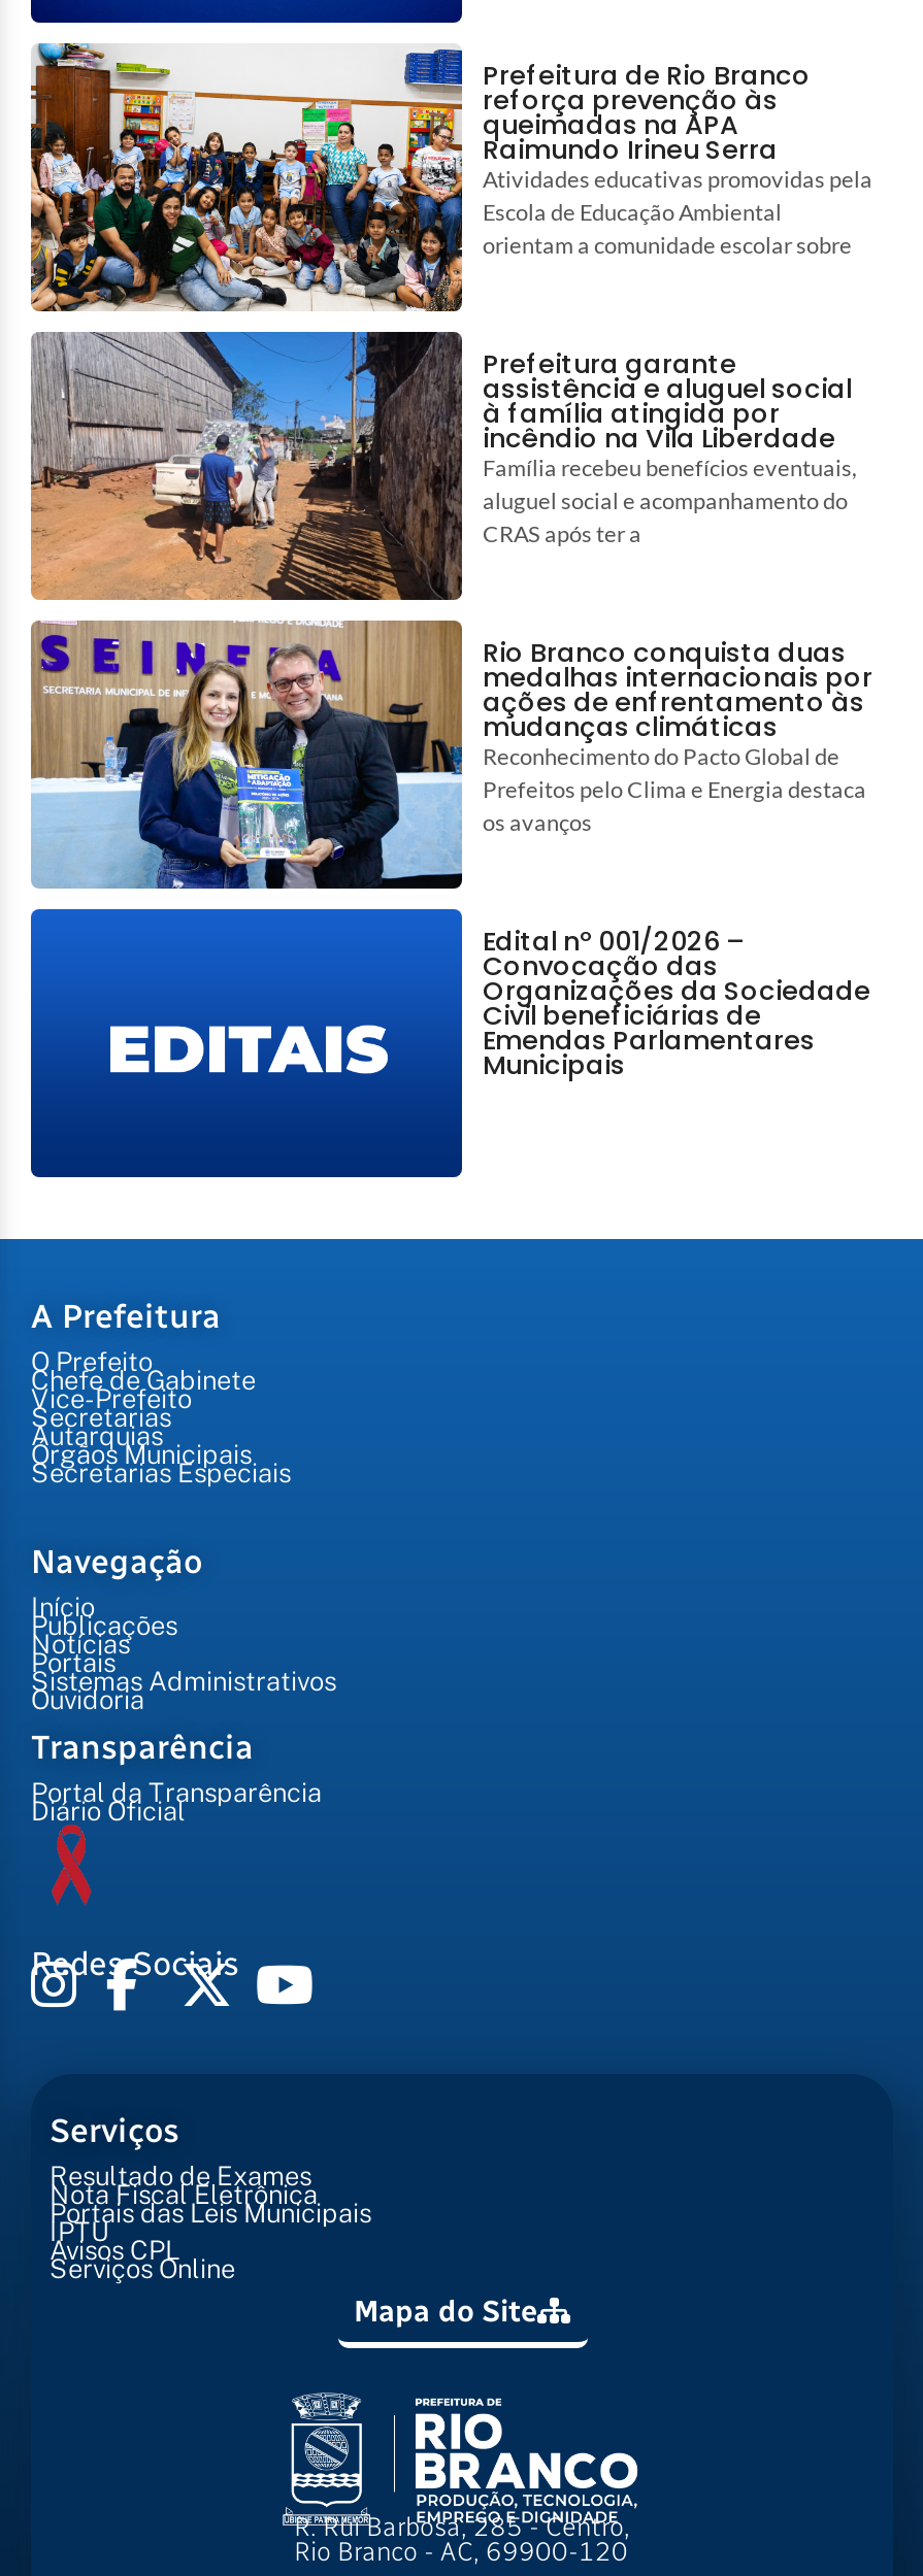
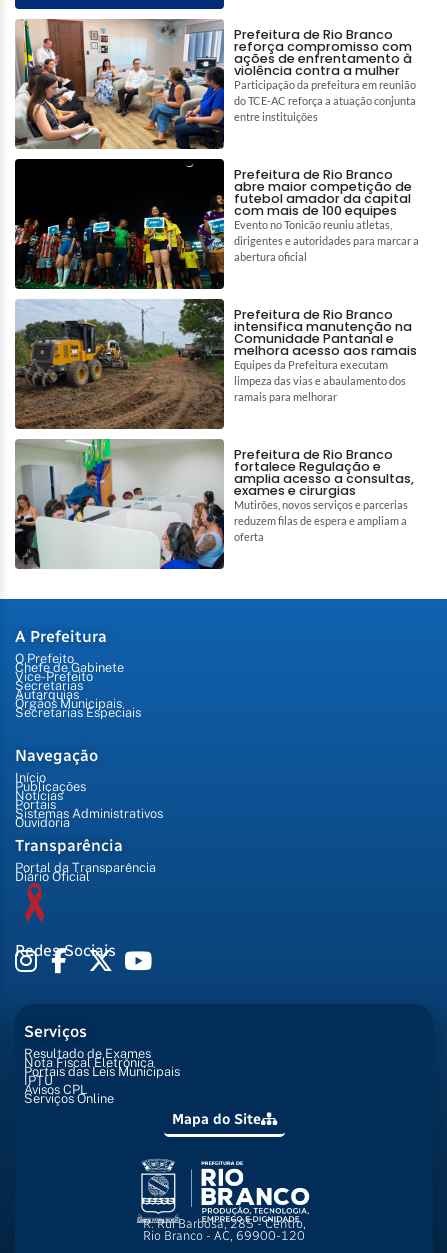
- [image]
- reforça prevenção às
- queimadas na APA
- Raimundo Irineu Serra
- Atividades educativas promovidas pela
- Escola de Educação Ambiental
- orientam a comunidade escolar sobre
+ [image]
+ reforça compromisso com
+ ações de enfrentamento à
+ violência contra a mulher
+ Participação da prefeitura em reunião
+ do TCE-AC reforça a atuação conjunta
+ entre instituições

- [image]
- Prefeitura garante
- assistência e aluguel social
- à família atingida por
- incêndio na Vila Liberdade
- Família recebeu benefícios eventuais,
- aluguel social e acompanhamento do
- CRAS após ter a
+ [image]
+ Prefeitura de Rio Branco
+ abre maior competição de
+ futebol amador da capital
+ com mais de 100 equipes
+ Evento no Tonicão reuniu atletas,
+ dirigentes e autoridades para marcar a
+ abertura oficial

- [image]
- Rio Branco conquista duas
- medalhas internacionais por
- ações de enfrentamento às
- mudanças climáticas
- Reconhecimento do Pacto Global de
- Prefeitos pelo Clima e Energia destaca
- os avanços
+ [image]
+ Prefeitura de Rio Branco
+ intensifica manutenção na
+ Comunidade Pantanal e
+ melhora acesso aos ramais
+ Equipes da Prefeitura executam
+ limpeza das vias e abaulamento dos
+ ramais para melhorar

- [image]
- Edital nº 001/2026 –
- Convocação das
- Organizações da Sociedade
- Civil beneficiárias de
- Emendas Parlamentares
- Municipais
+ [image]
+ Prefeitura de Rio Branco
+ fortalece Regulação e
+ amplia acesso a consultas,
+ exames e cirurgias
+ Mutirões, novos serviços e parcerias
+ reduzem filas de espera e ampliam a
+ oferta
